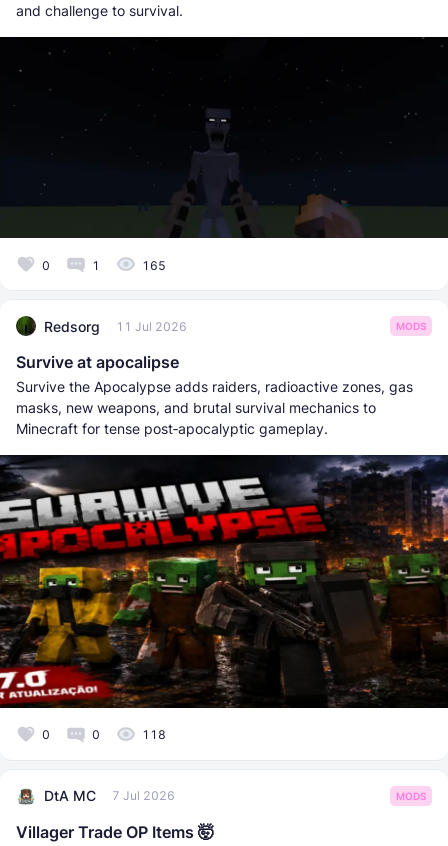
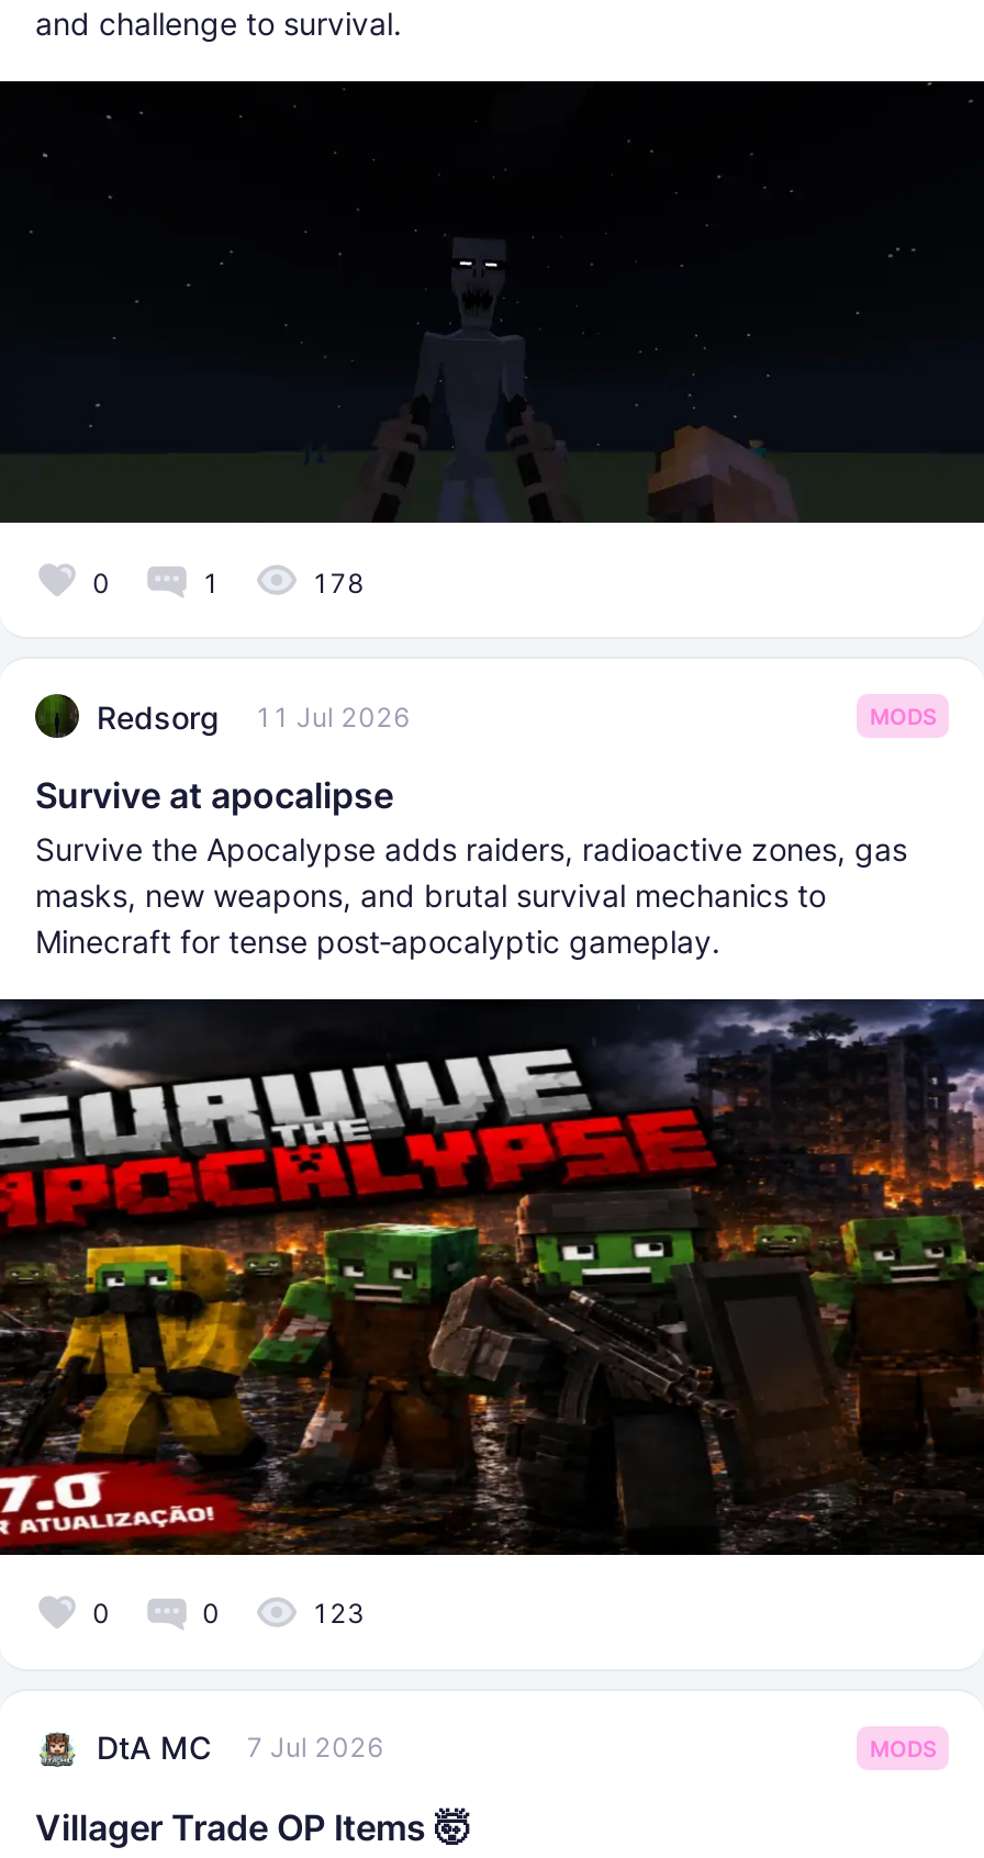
- 165
+ 178

- 118
+ 123
